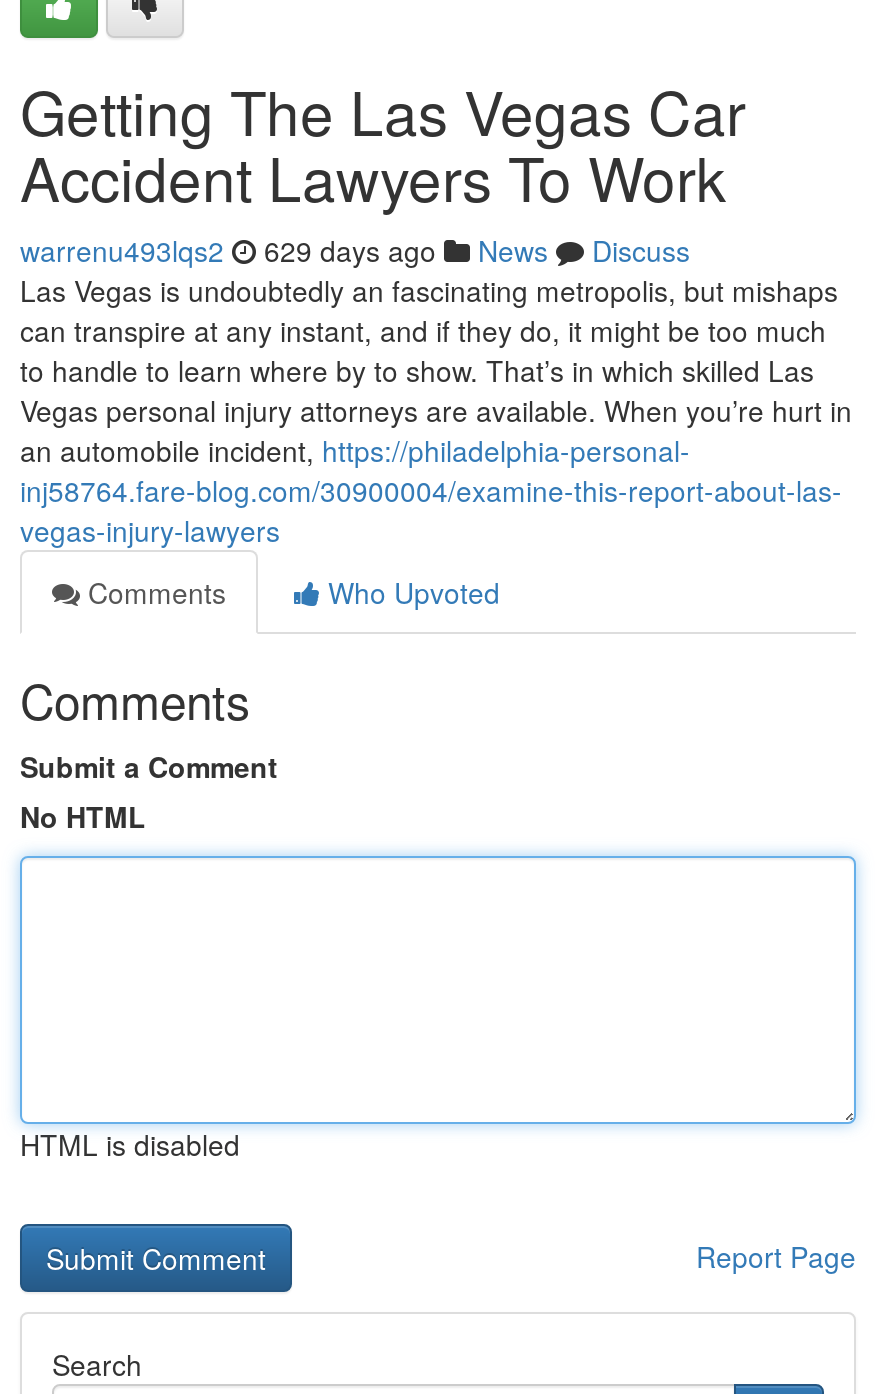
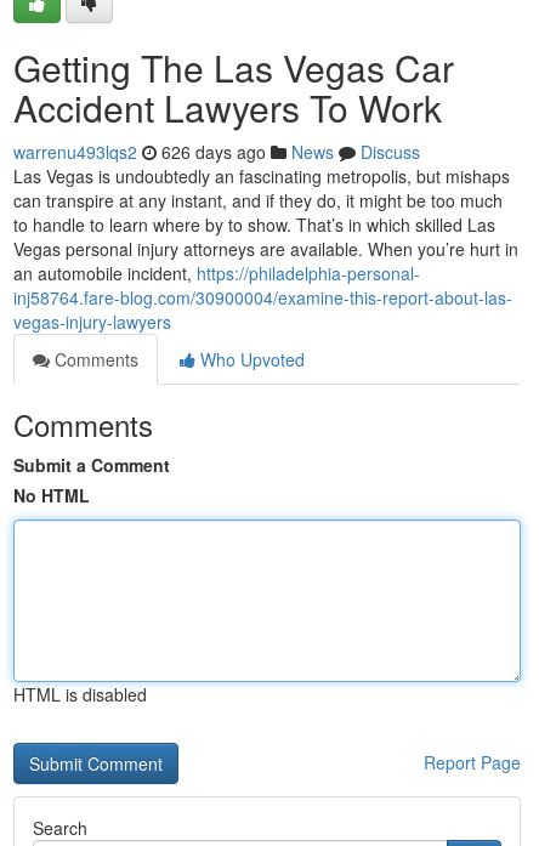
- warrenu493lqs2 629 days ago News Discuss
+ warrenu493lqs2 626 days ago News Discuss
